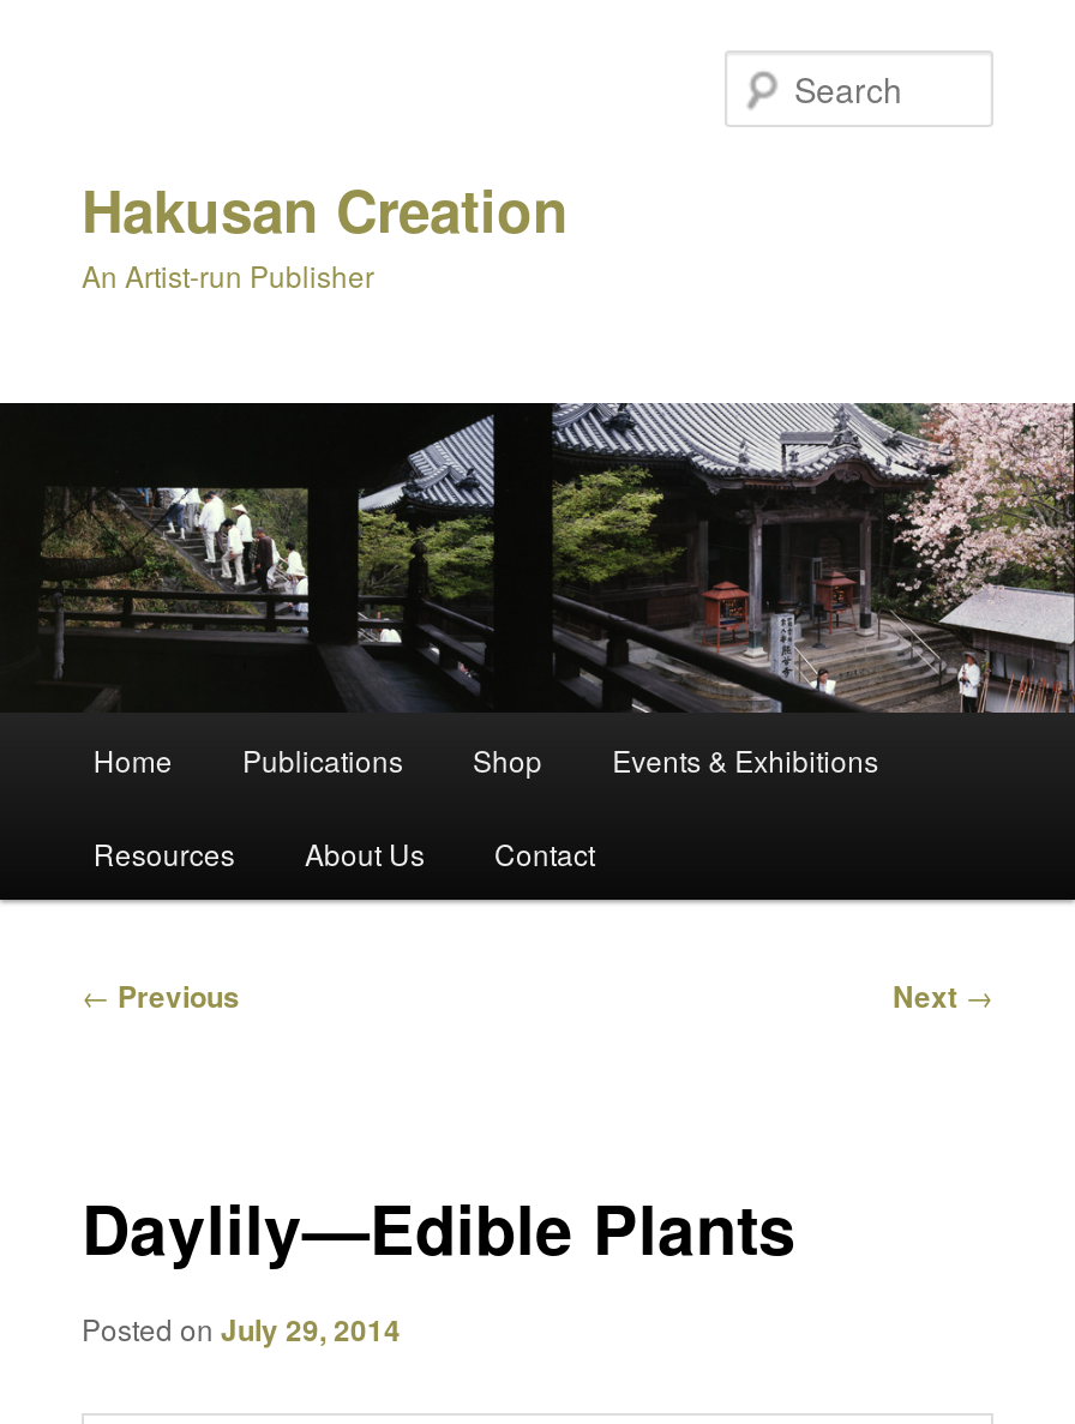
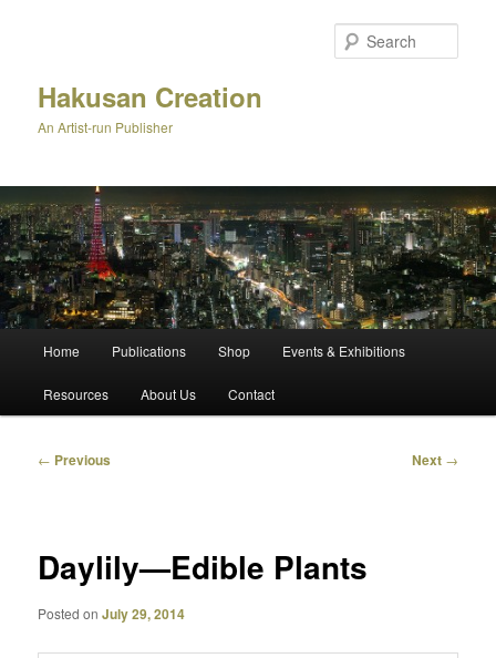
- [image]
+ [image]
